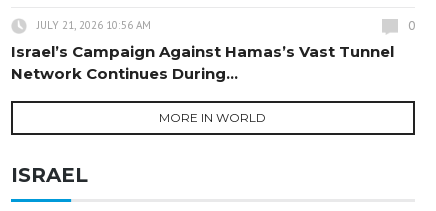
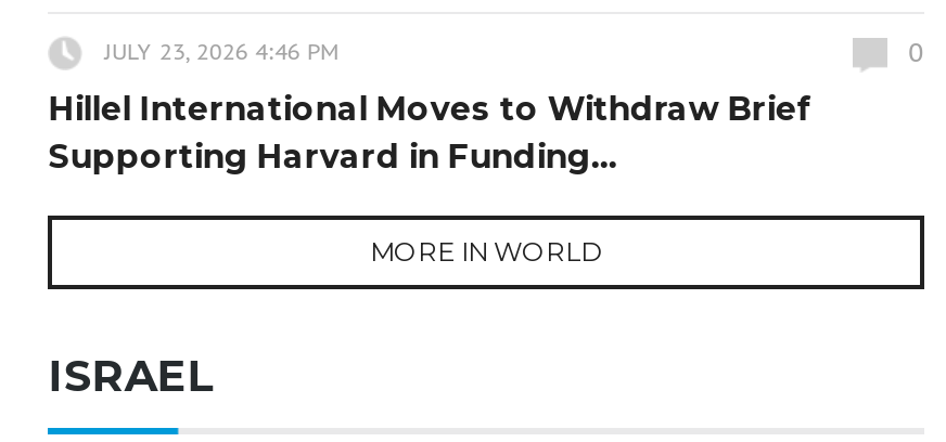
- JULY 21, 2026 10:56 AM
+ JULY 23, 2026 4:46 PM

- Israel’s Campaign Against Hamas’s Vast Tunnel
- Network Continues During...
+ Hillel International Moves to Withdraw Brief
+ Supporting Harvard in Funding...
